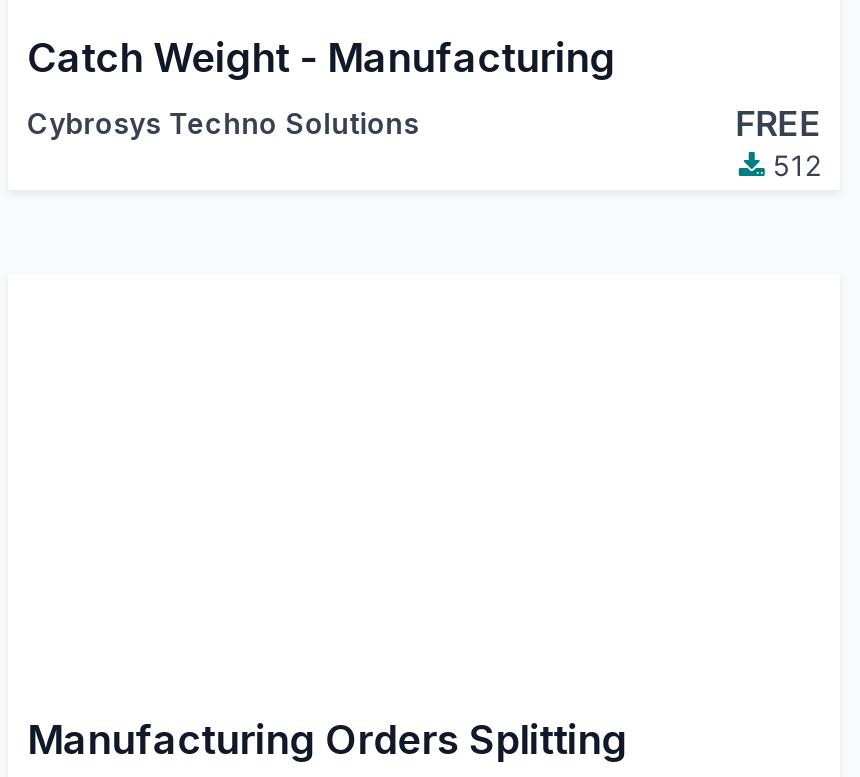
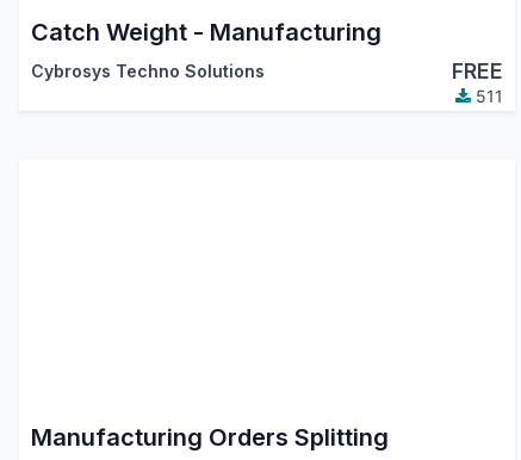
- 512
+ 511
